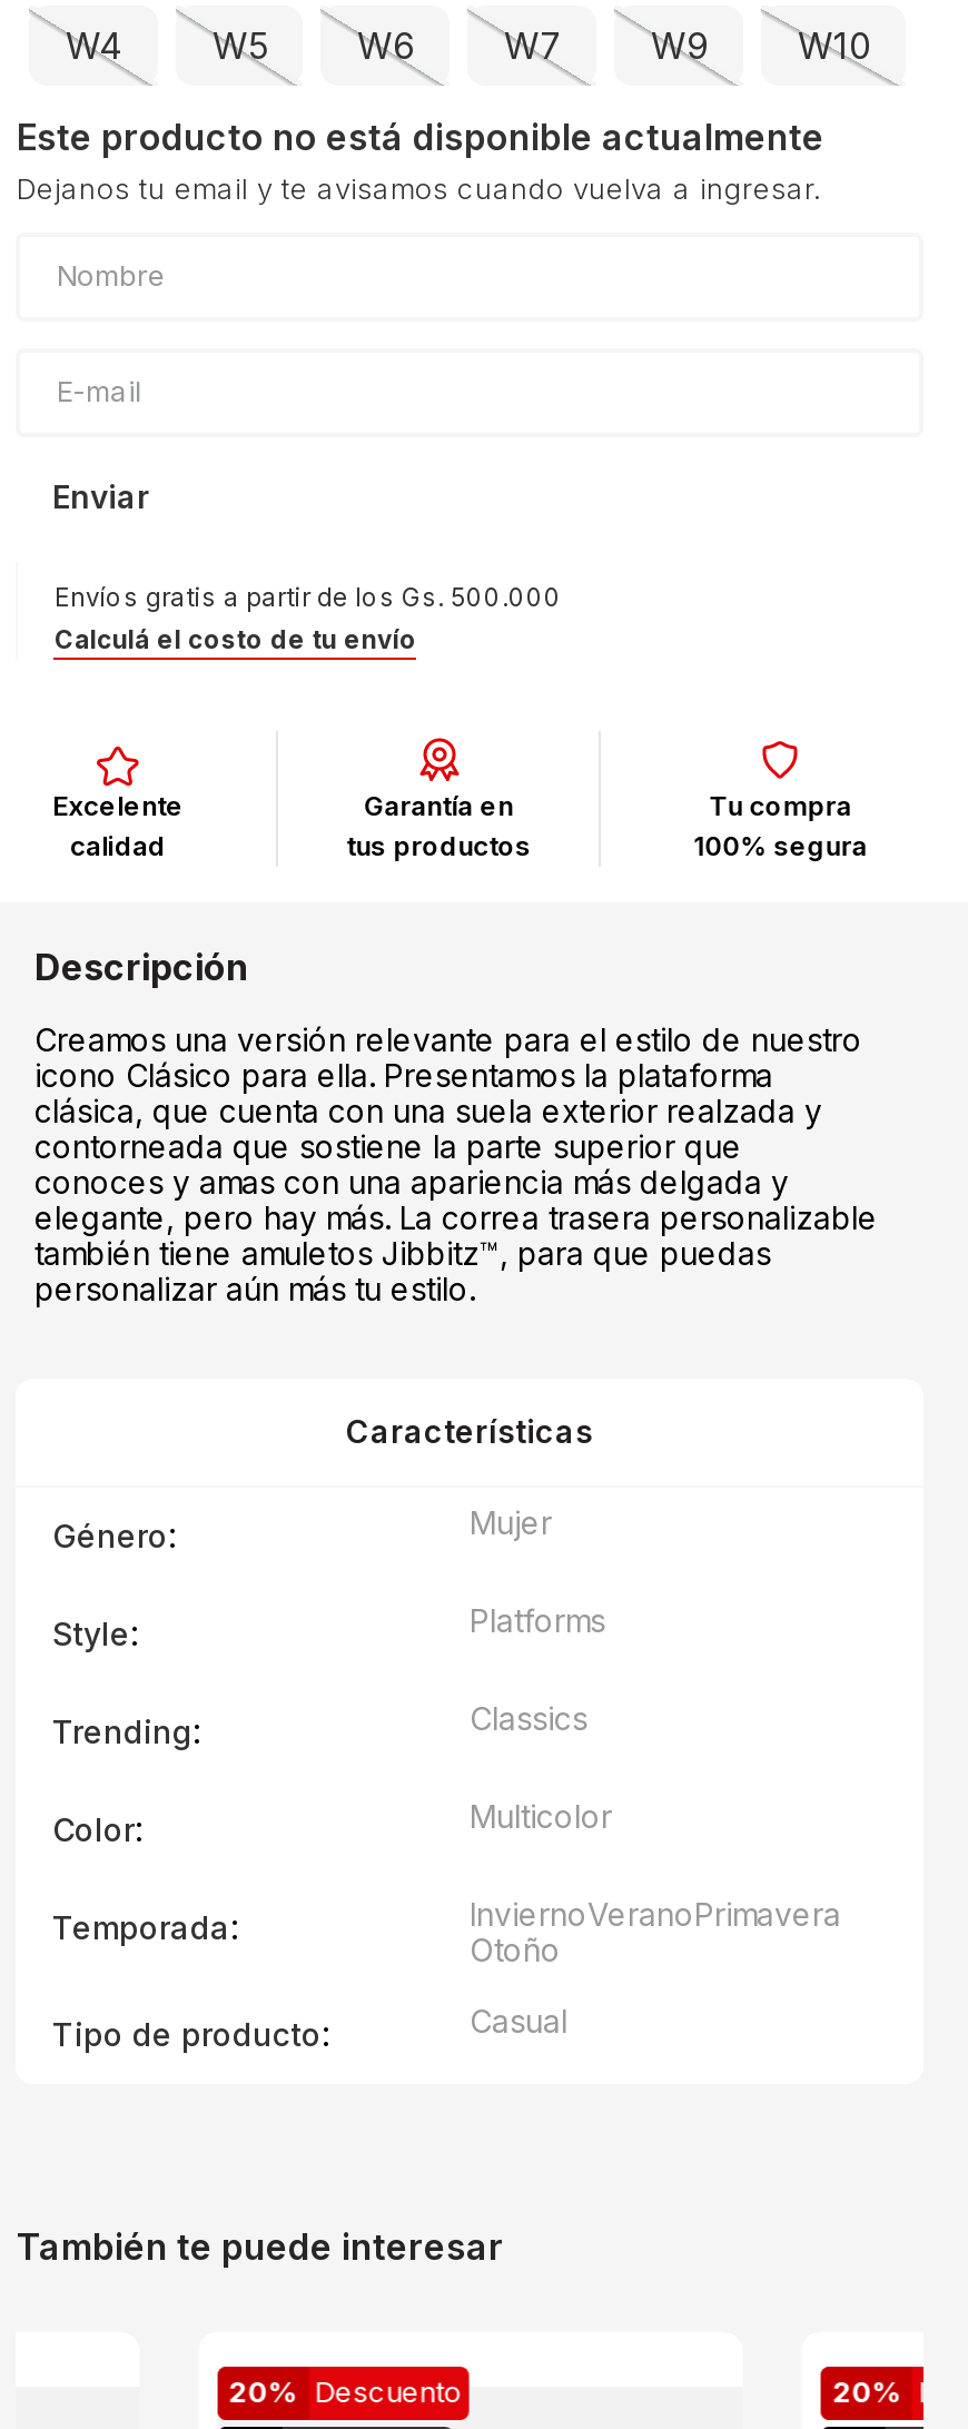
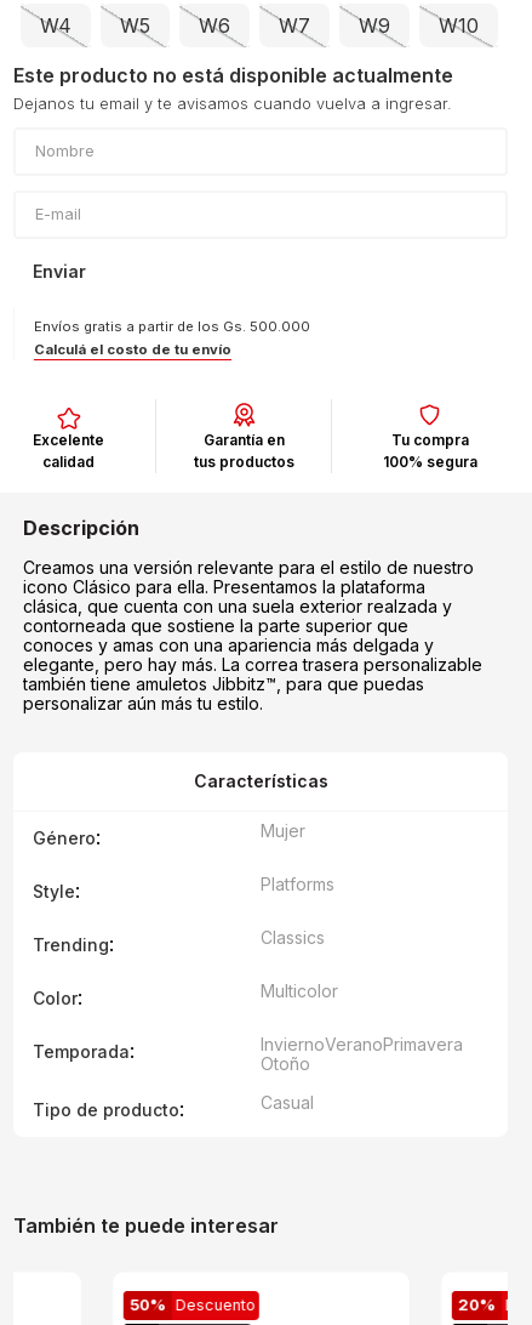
- 20% Descuento
+ 50% Descuento
